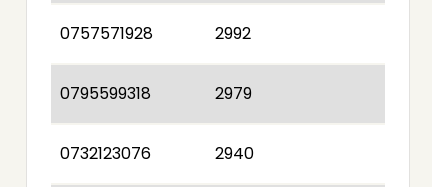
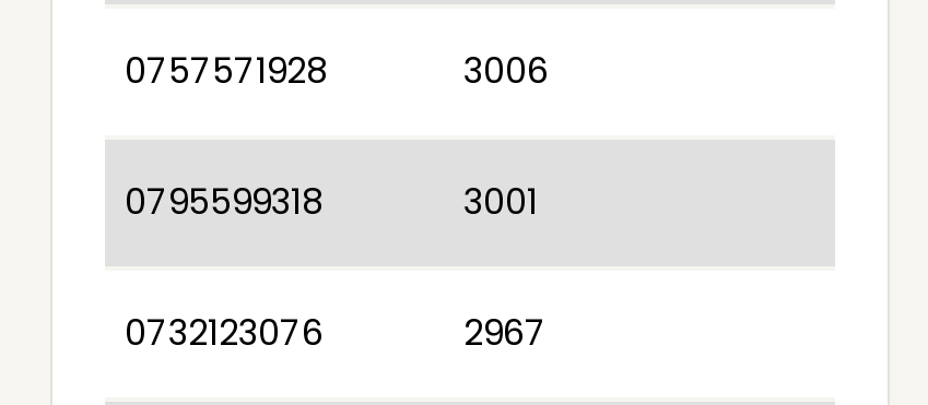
- 2992
+ 3006

- 2979
+ 3001

- 2940
+ 2967
